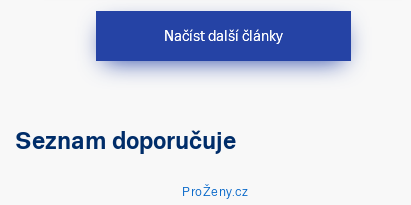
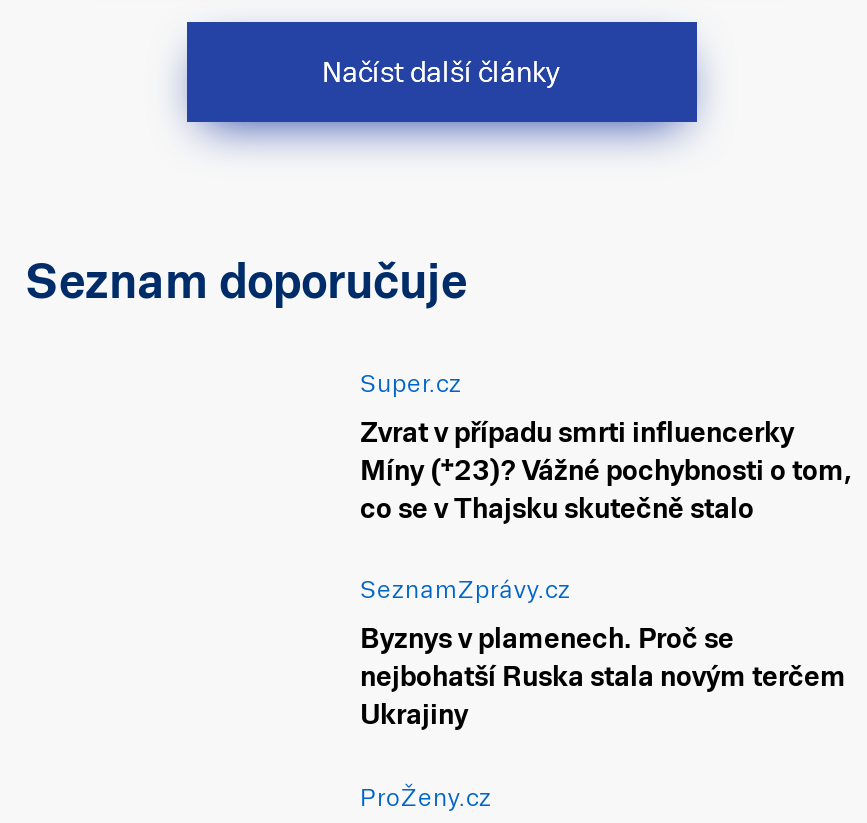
+ Super.cz
+ Zvrat v případu smrti influencerky
+ Míny (†23)? Vážné pochybnosti o tom,
+ co se v Thajsku skutečně stalo
+ SeznamZprávy.cz
+ Byznys v plamenech. Proč se
+ nejbohatší Ruska stala novým terčem
+ Ukrajiny
